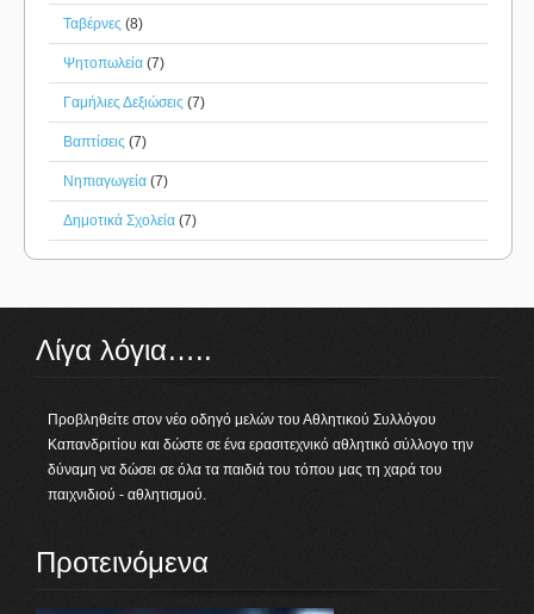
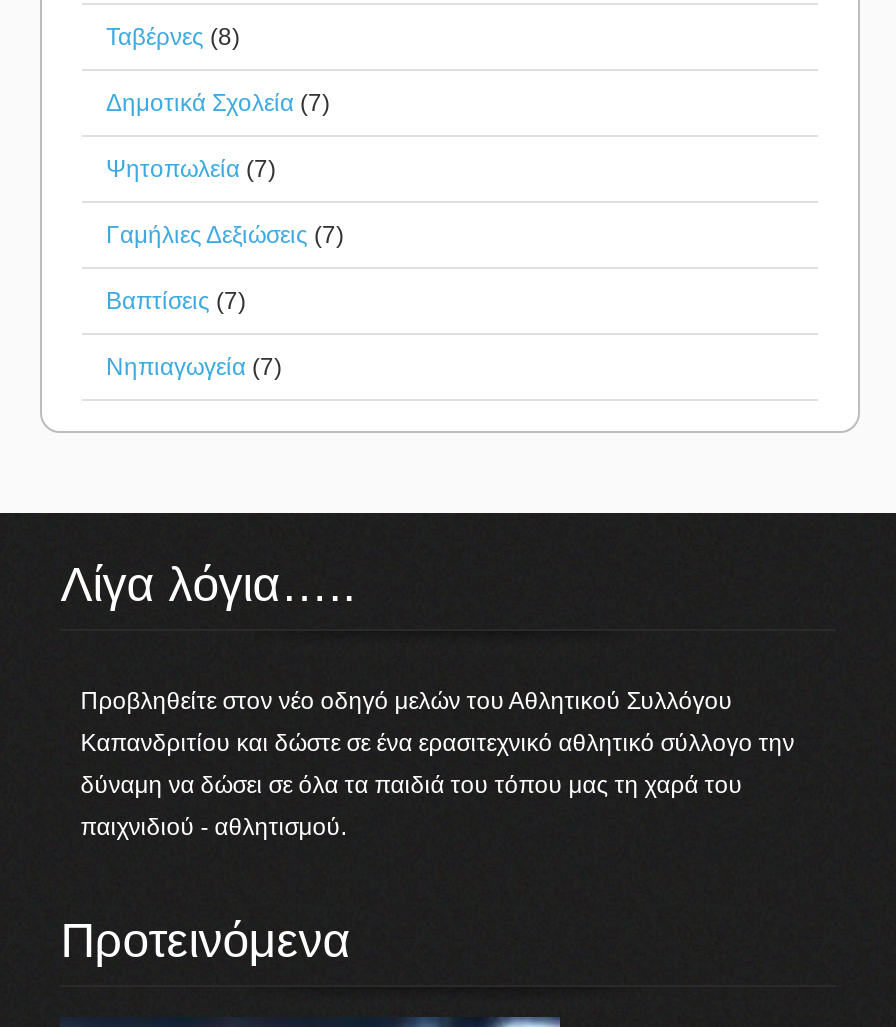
moved down: Ψητοπωλεία (7) | Γαμήλιες Δεξιώσεις (7) | Βαπτίσεις (7) | Νηπιαγωγεία (7)

moved up: Δημοτικά Σχολεία (7)
